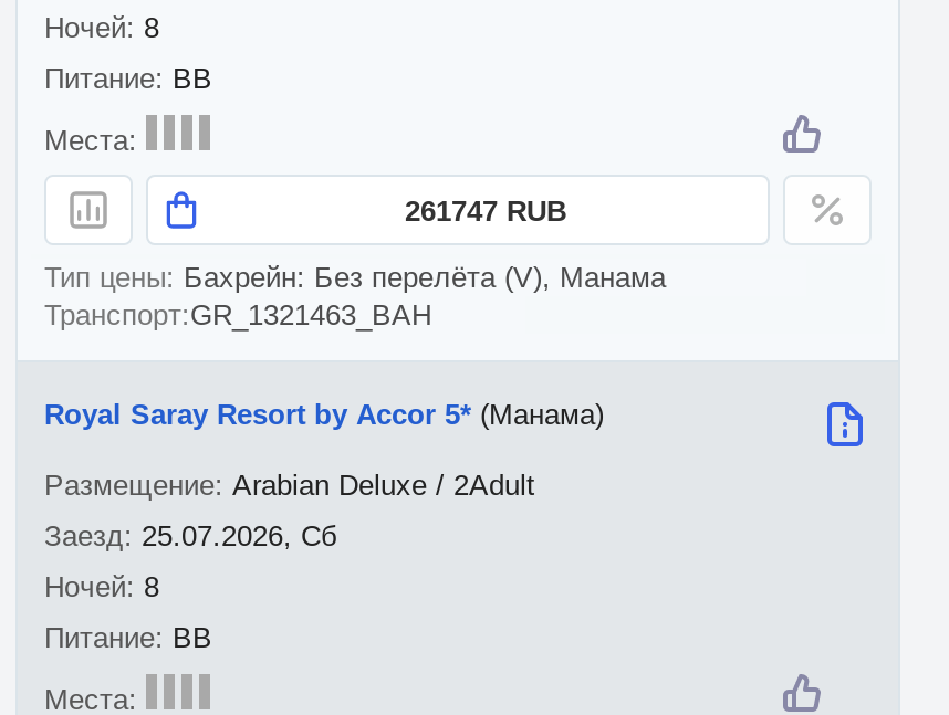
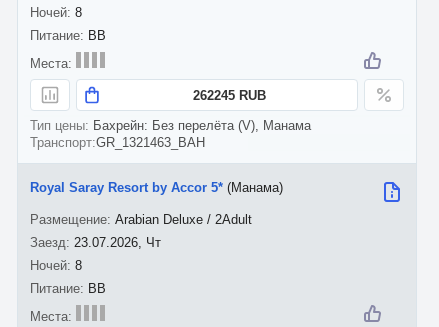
- 261747 RUB
+ 262245 RUB

- 25.07.2026, Сб
+ 23.07.2026, Чт
